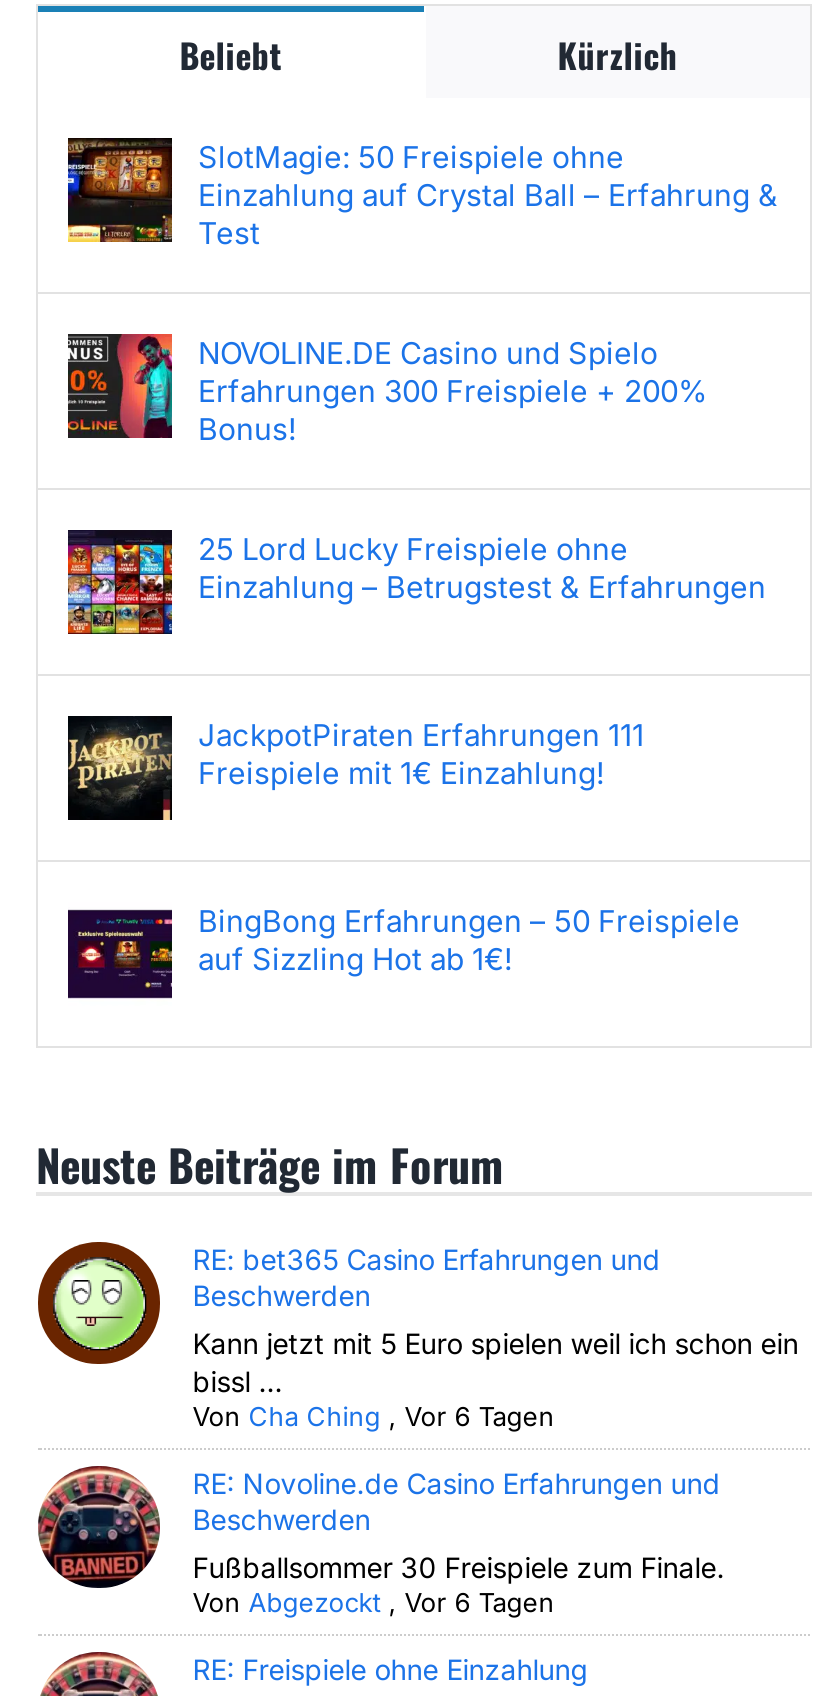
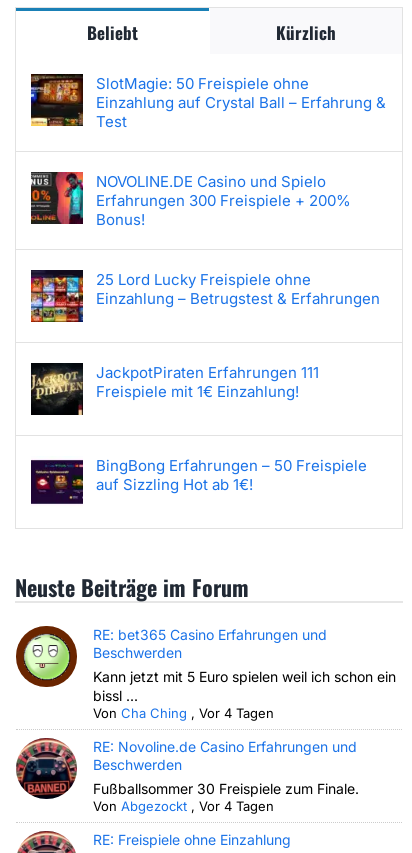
- Von Cha Ching, Vor 6 Tagen
+ Von Cha Ching, Vor 4 Tagen

- Von Abgezockt, Vor 6 Tagen
+ Von Abgezockt, Vor 4 Tagen
